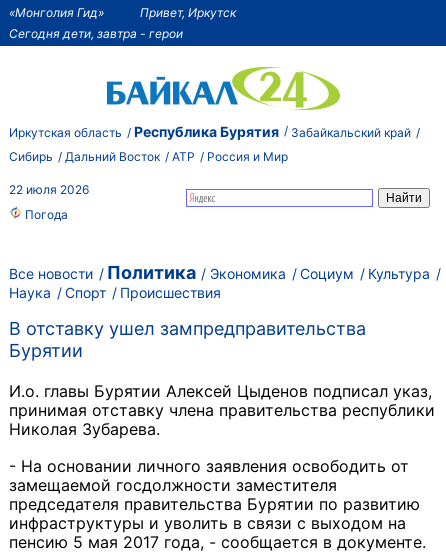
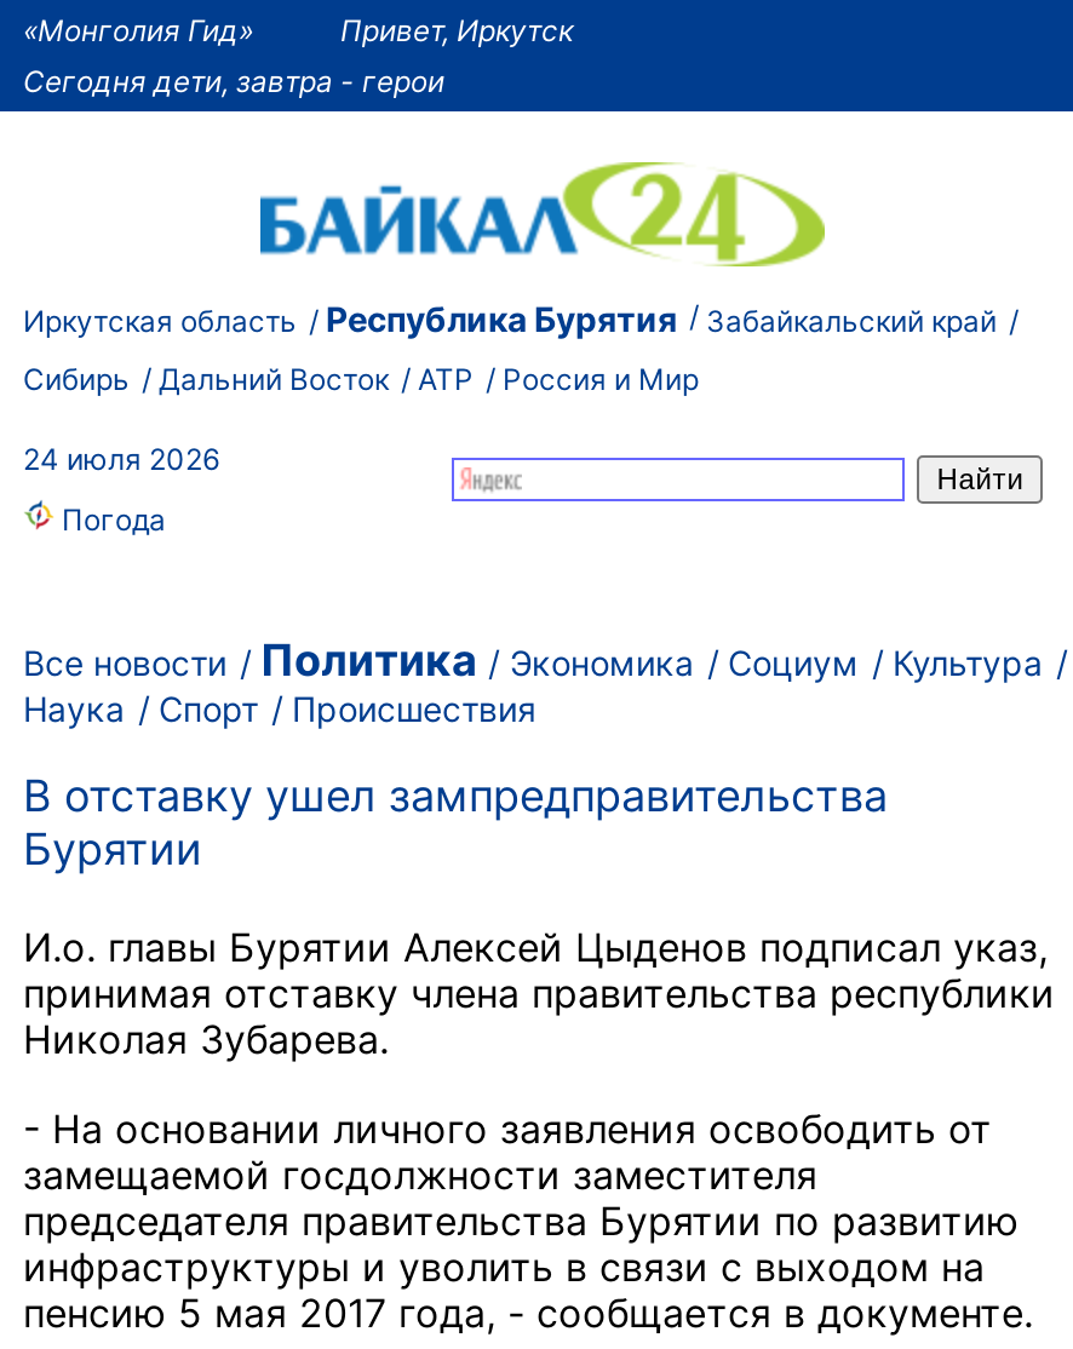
- 22 июля 2026
+ 24 июля 2026
